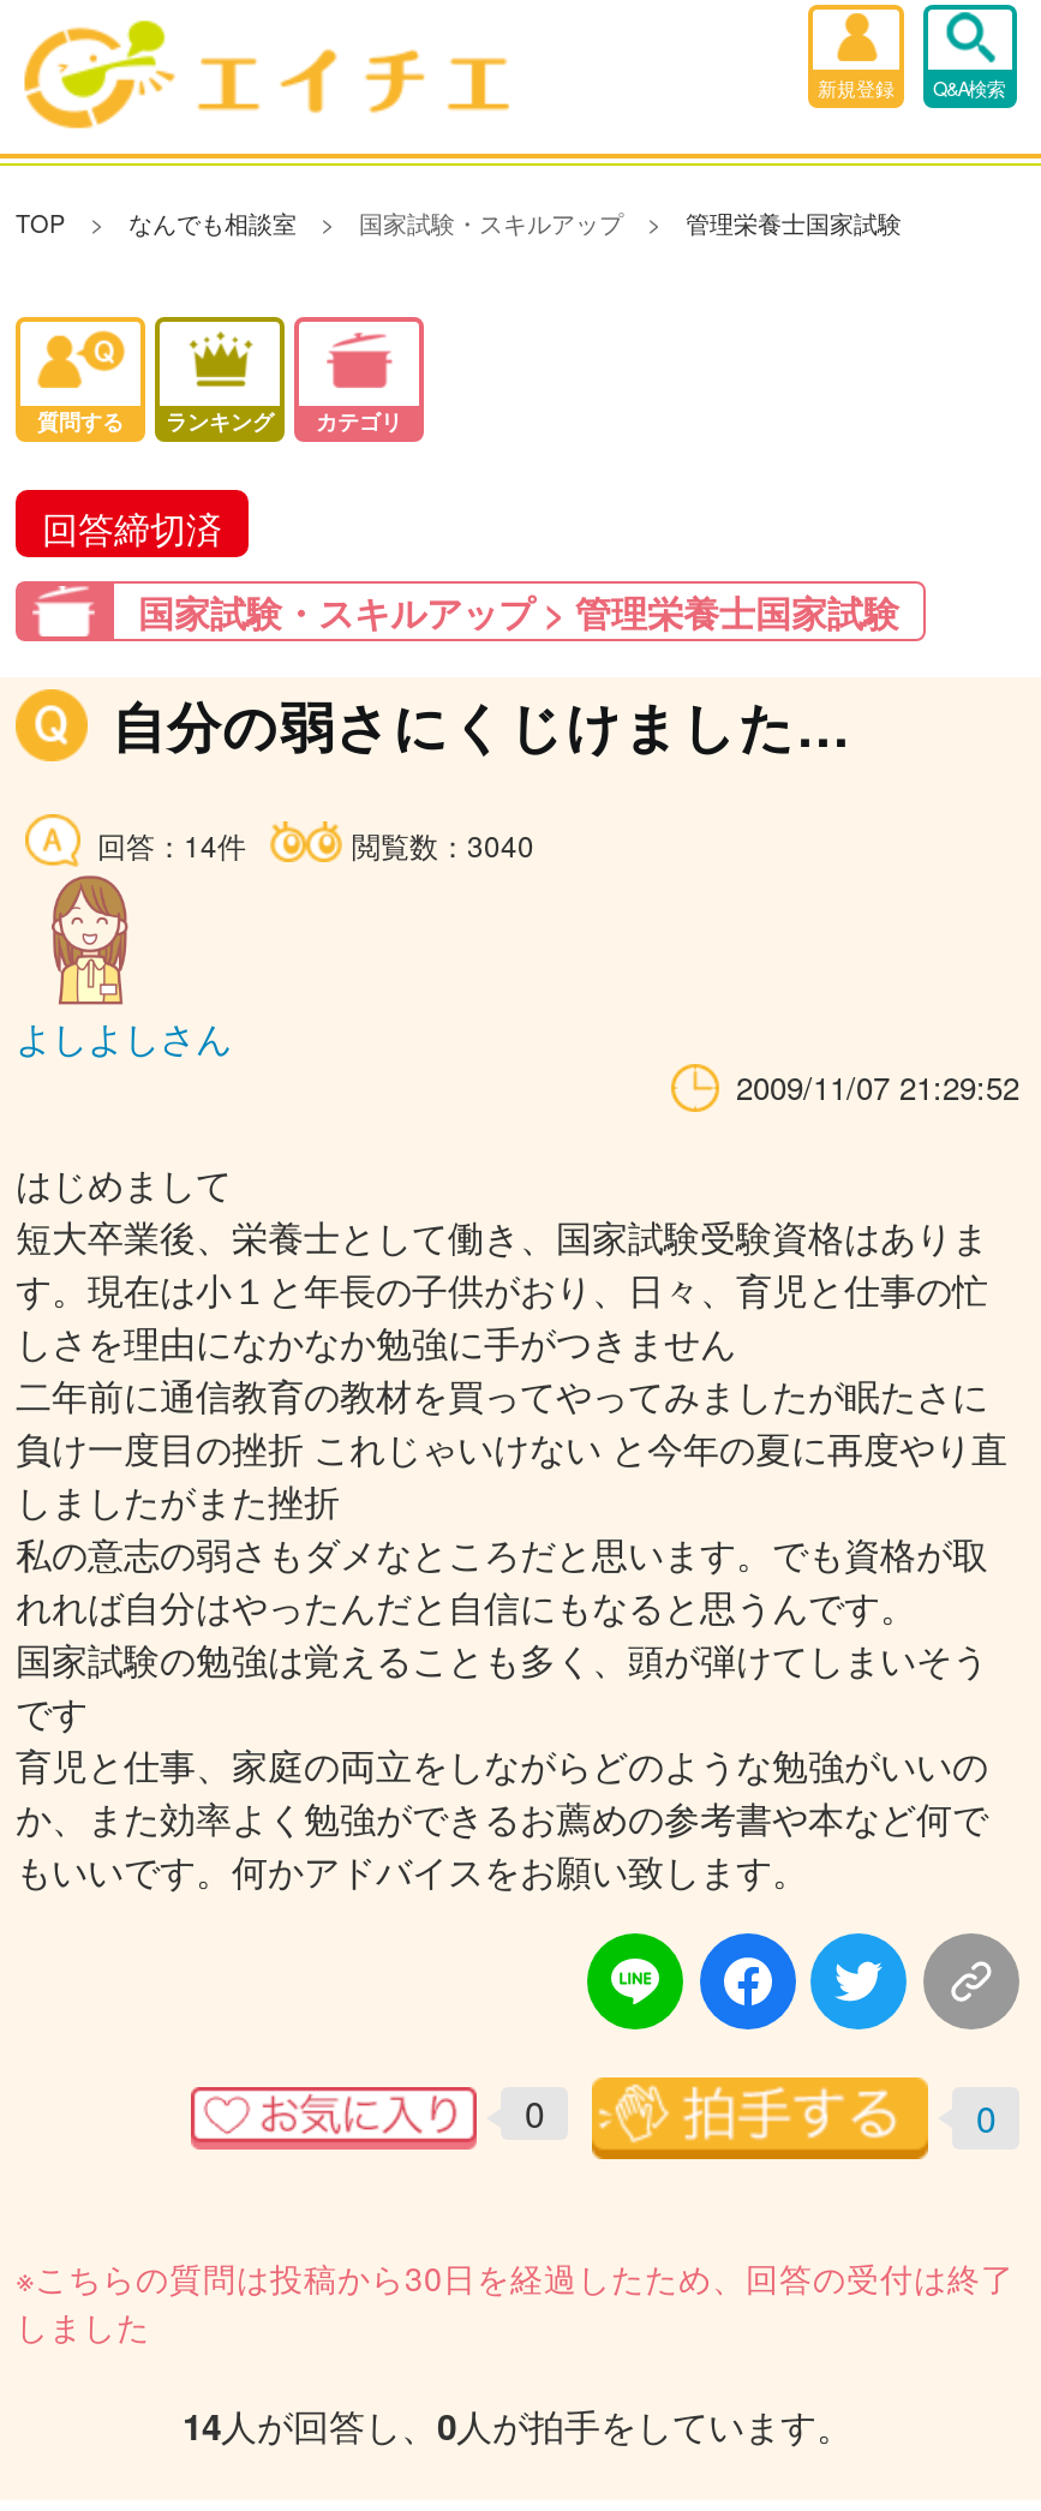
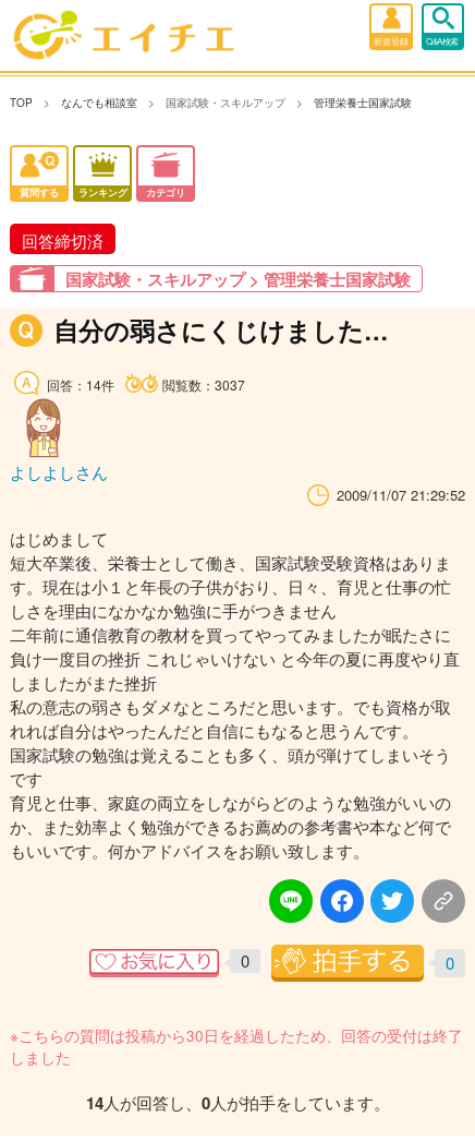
- 閲覧数：3040
+ 閲覧数：3037
